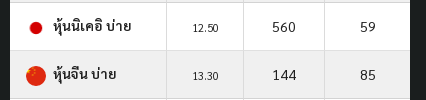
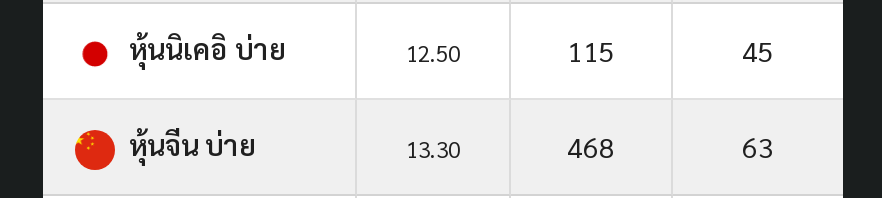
- 560
+ 115

- 59
+ 45

- 144
+ 468

- 85
+ 63
